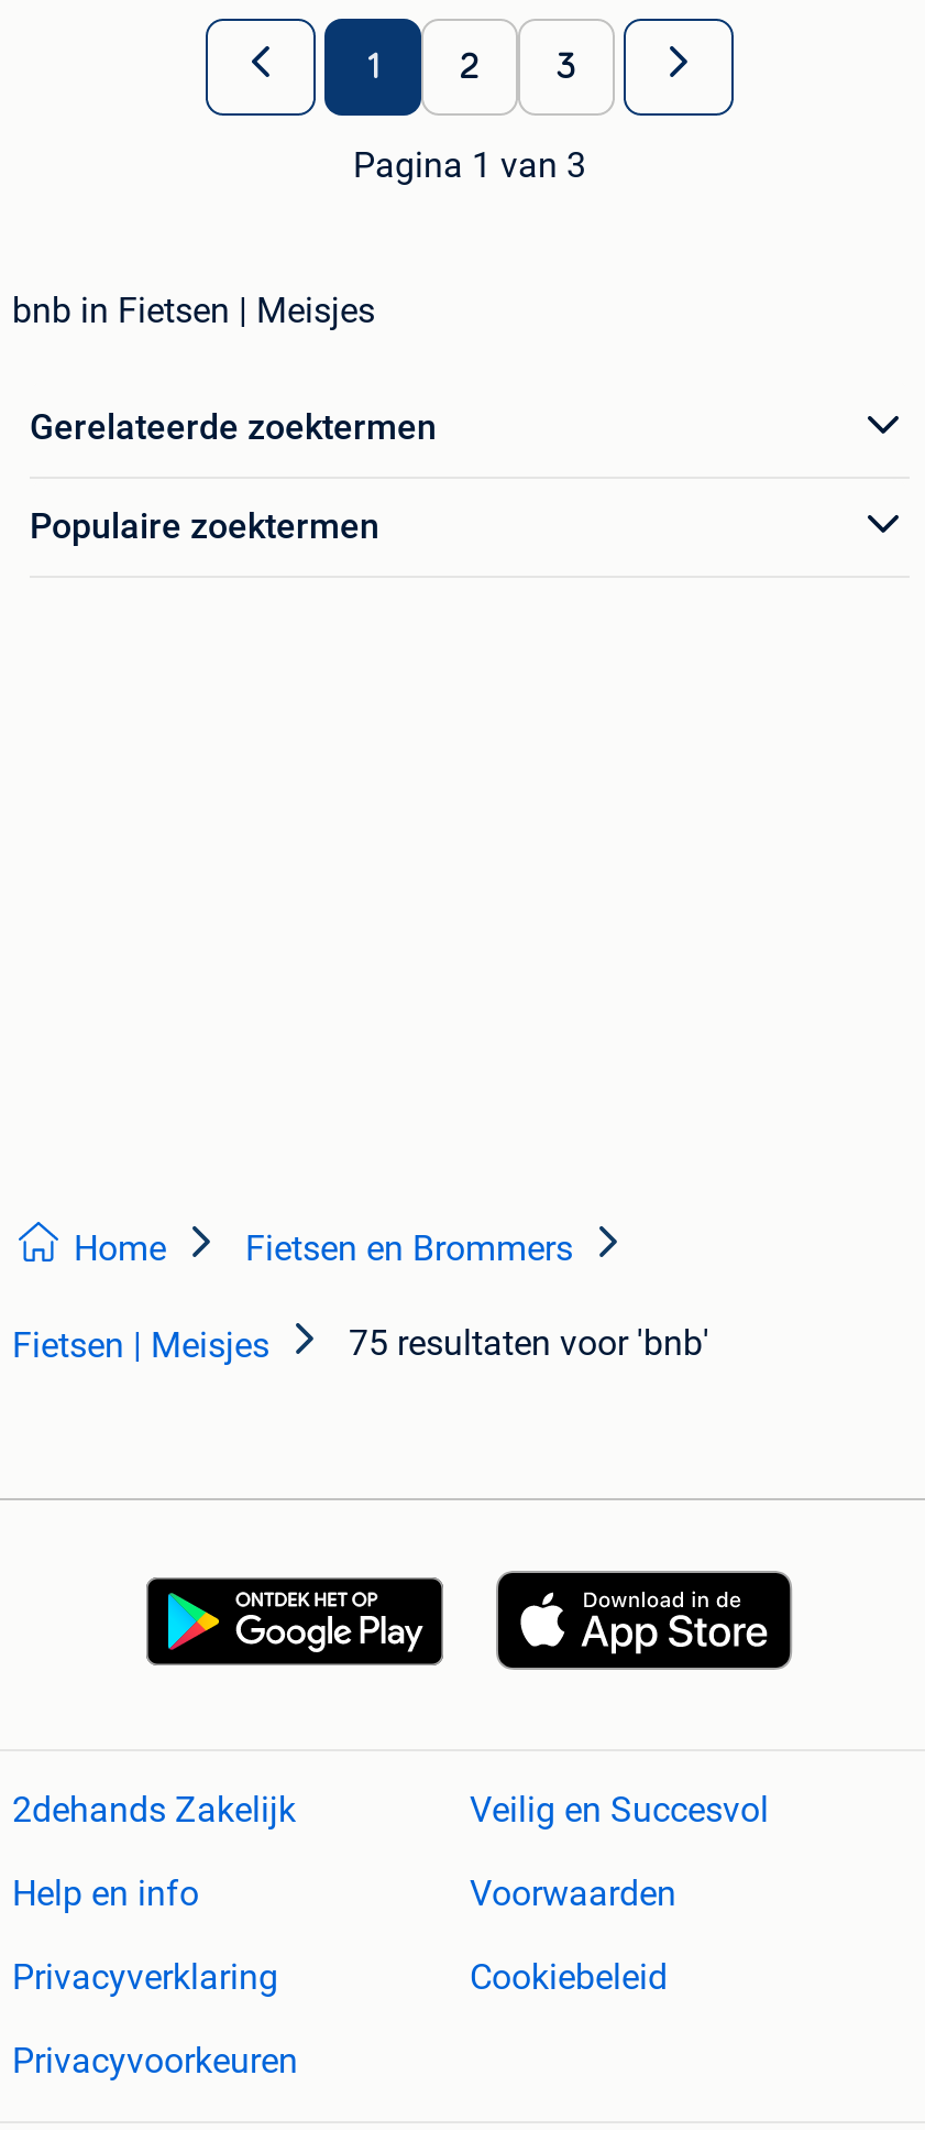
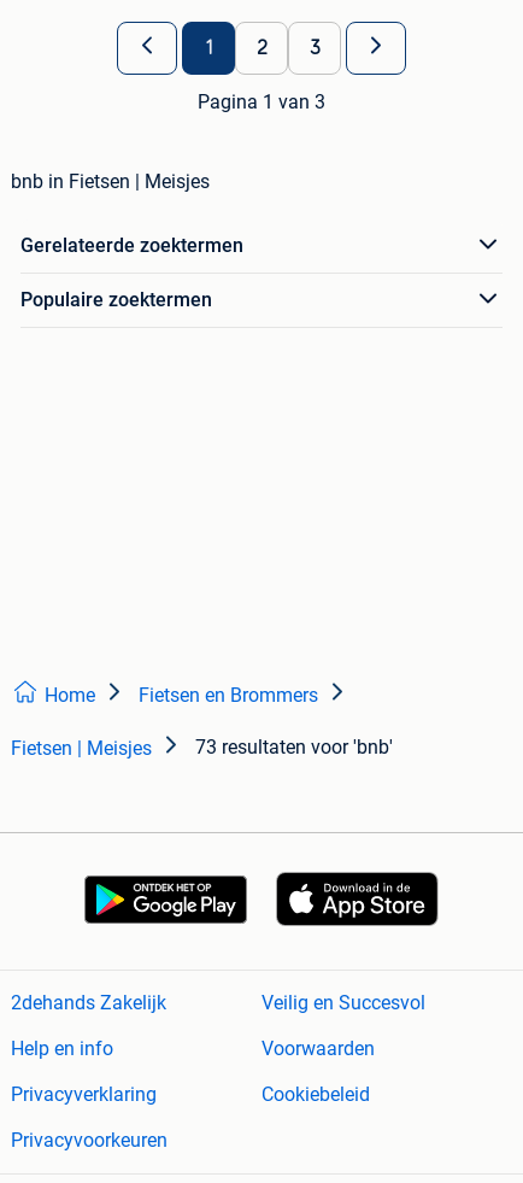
- 75 resultaten voor 'bnb'
+ 73 resultaten voor 'bnb'
